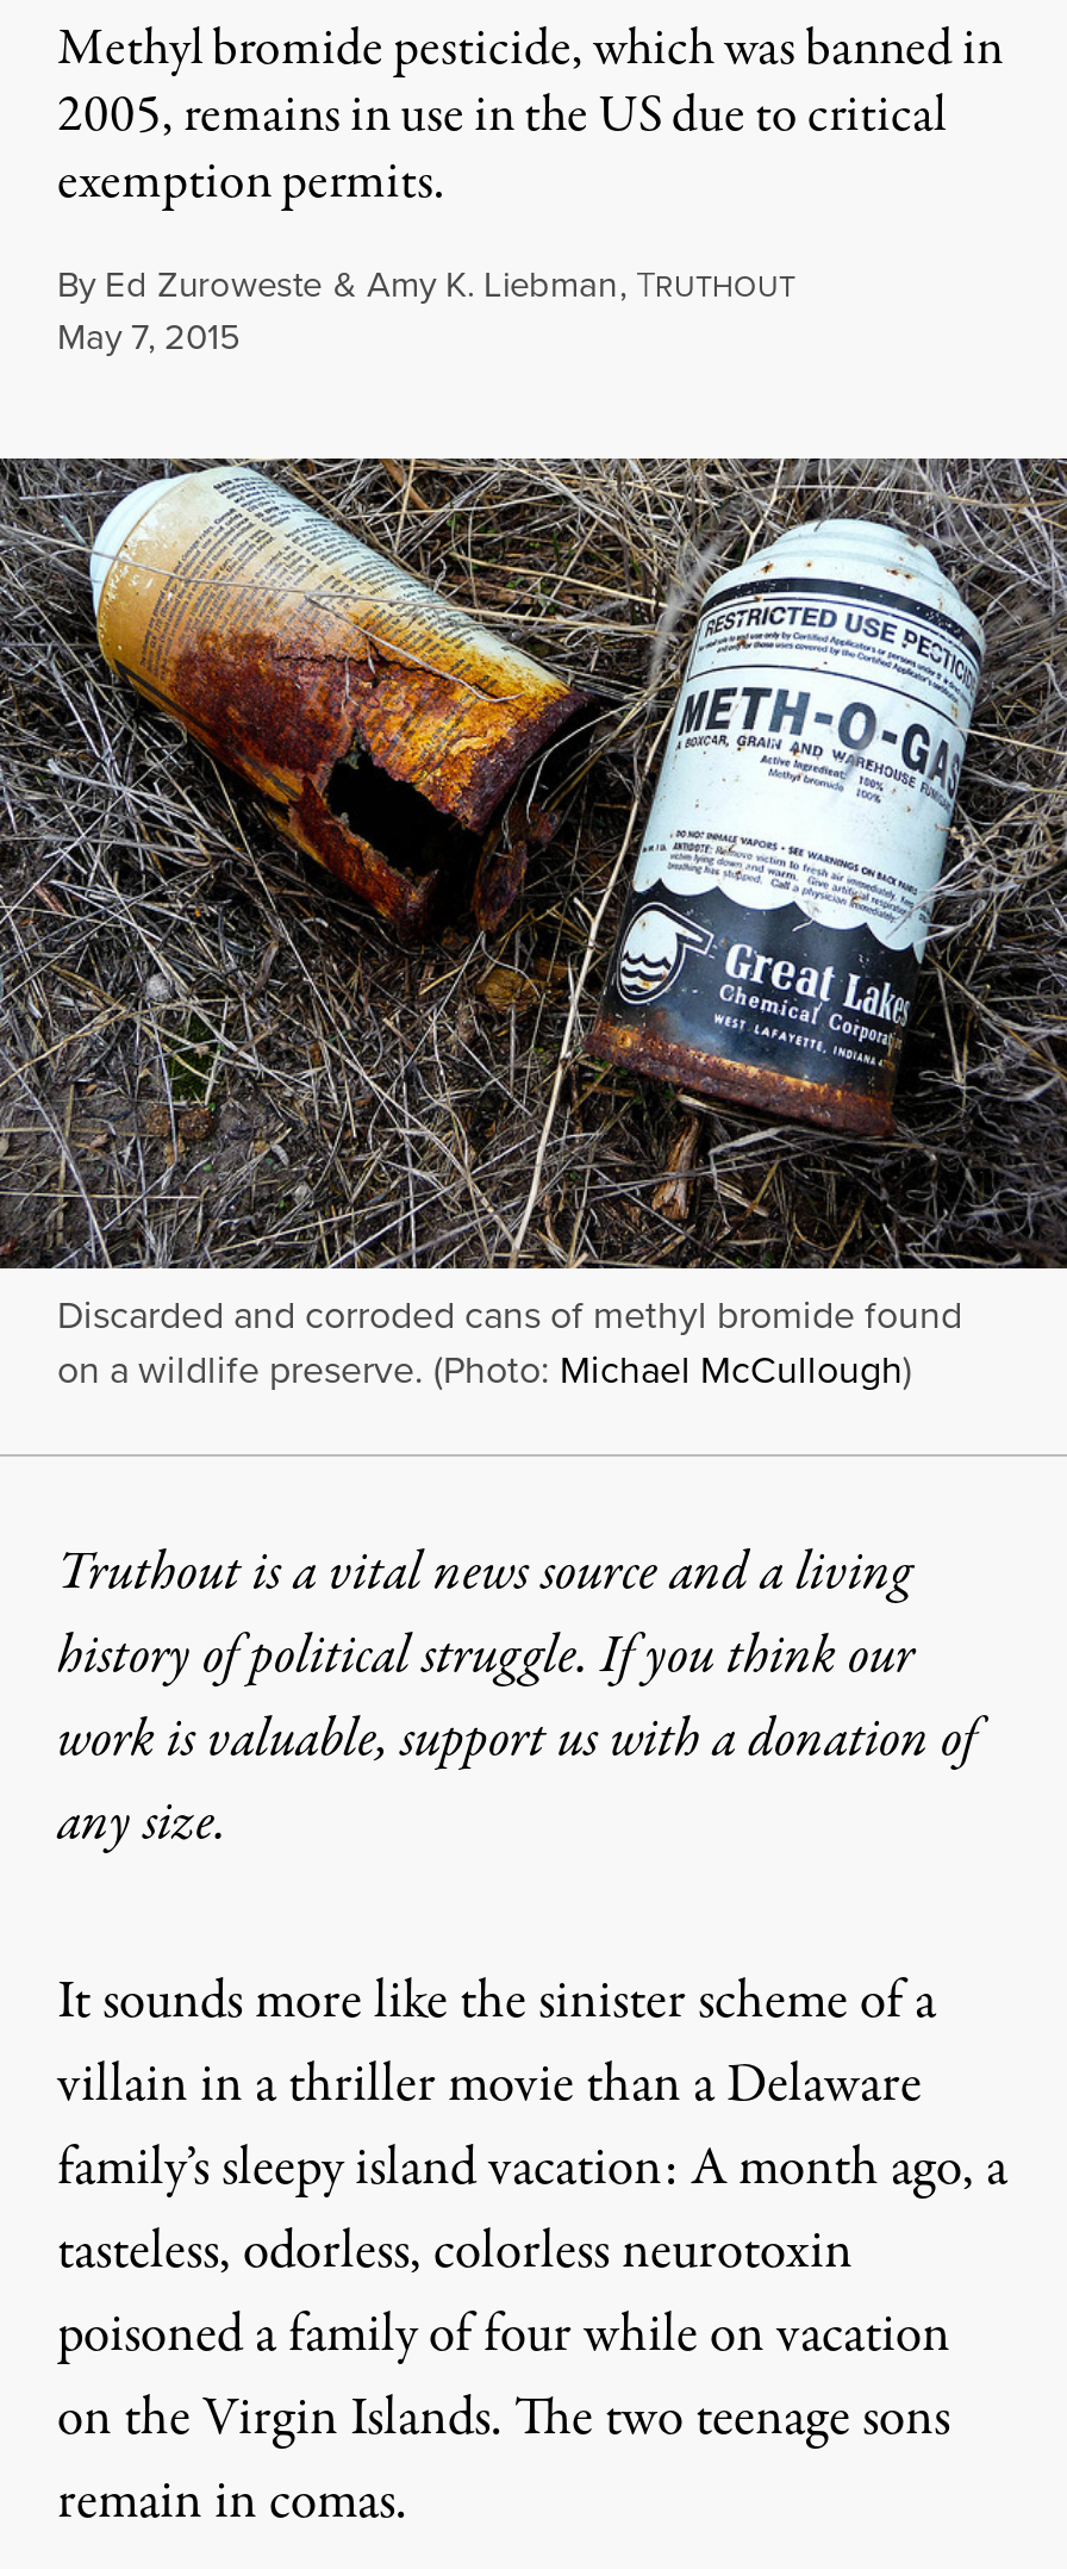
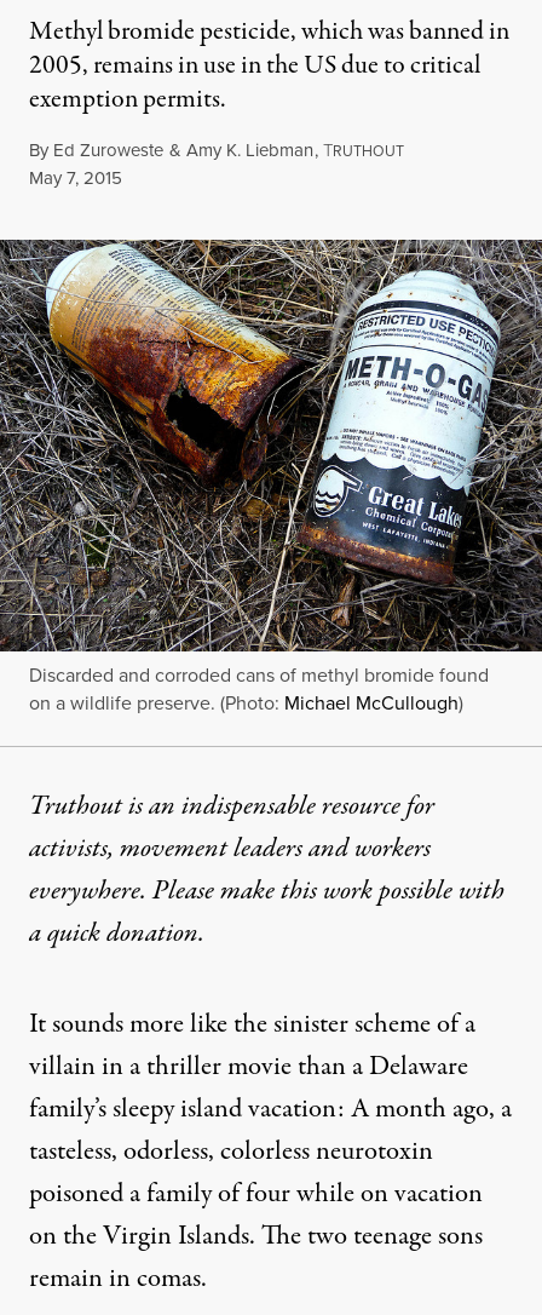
- Truthout is a vital news source and a living
- history of political struggle. If you think our
- work is valuable, support us with a donation of
- any size.
+ Truthout is an indispensable resource for
+ activists, movement leaders and workers
+ everywhere. Please make this work possible with
+ aquick donation.
